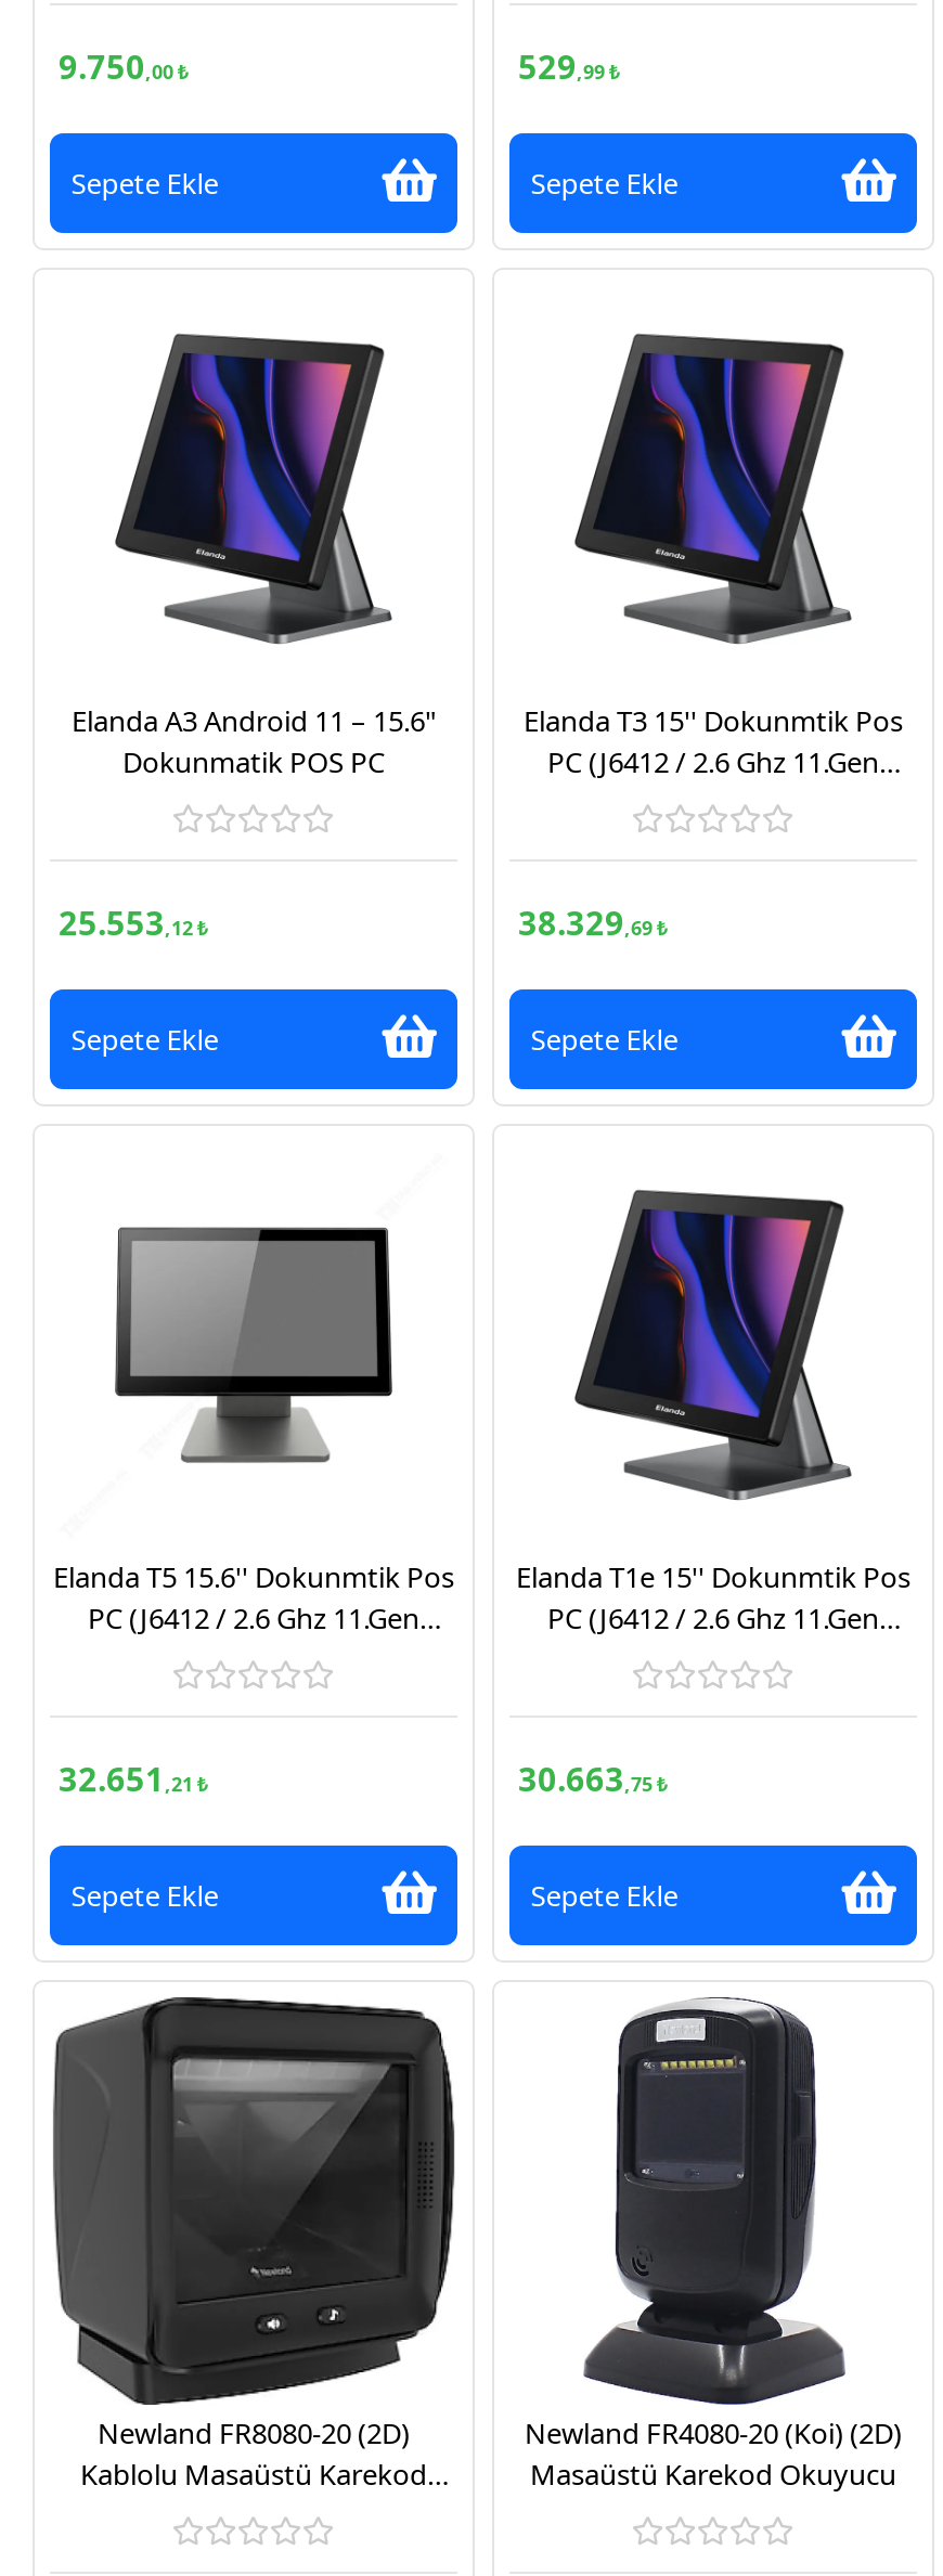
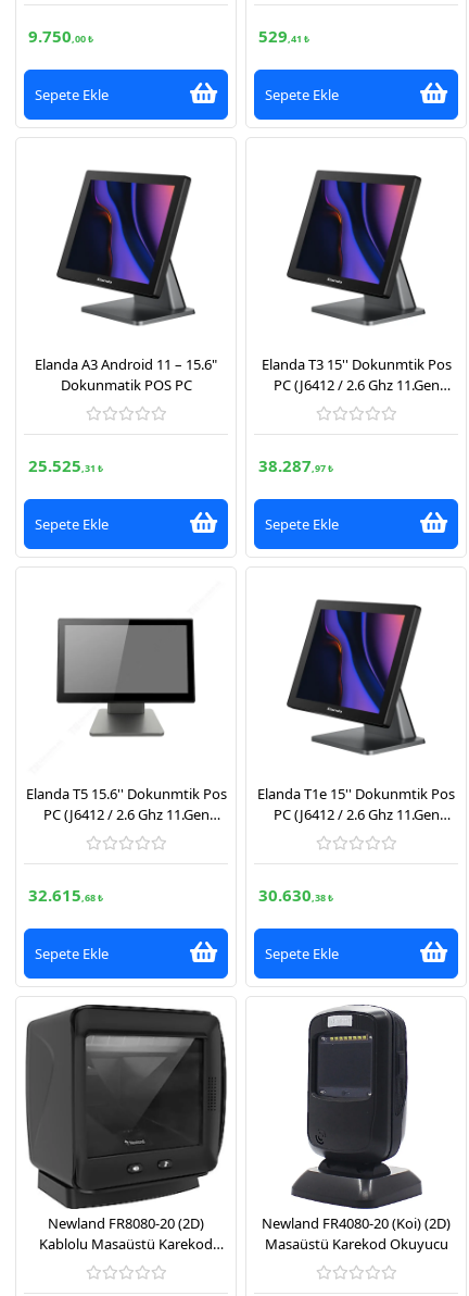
- 529,99 ₺
+ 529,41 ₺

- 25.553,12 ₺
+ 25.525,31 ₺

- 38.329,69 ₺
+ 38.287,97 ₺

- 32.651,21 ₺
+ 32.615,68 ₺

- 30.663,75 ₺
+ 30.630,38 ₺
